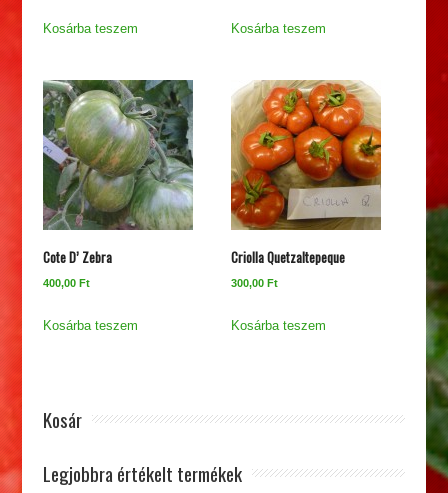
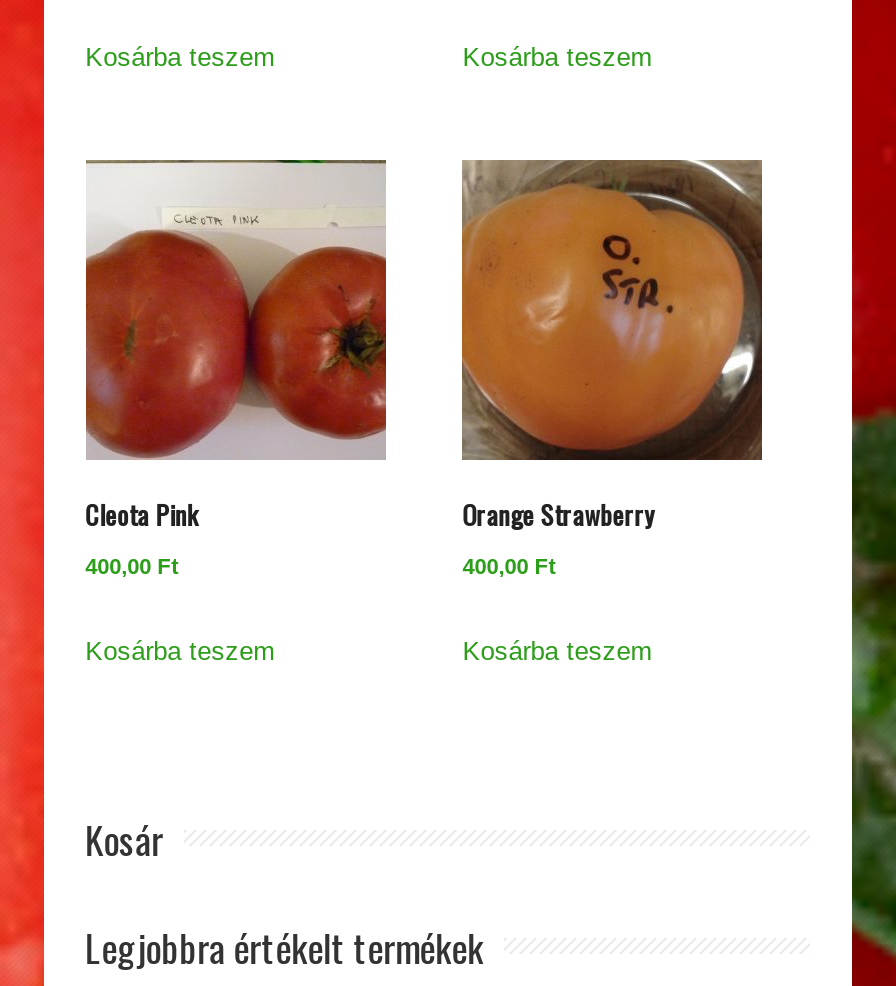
- [image]
- Cote D’ Zebra
+ [image]
+ Cleota Pink

- [image]
- Criolla Quetzaltepeque
+ [image]
+ Orange Strawberry

- 300,00 Ft
+ 400,00 Ft
